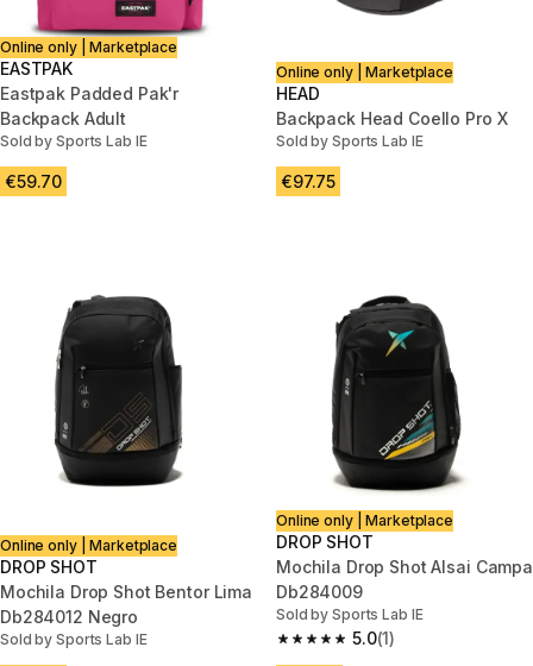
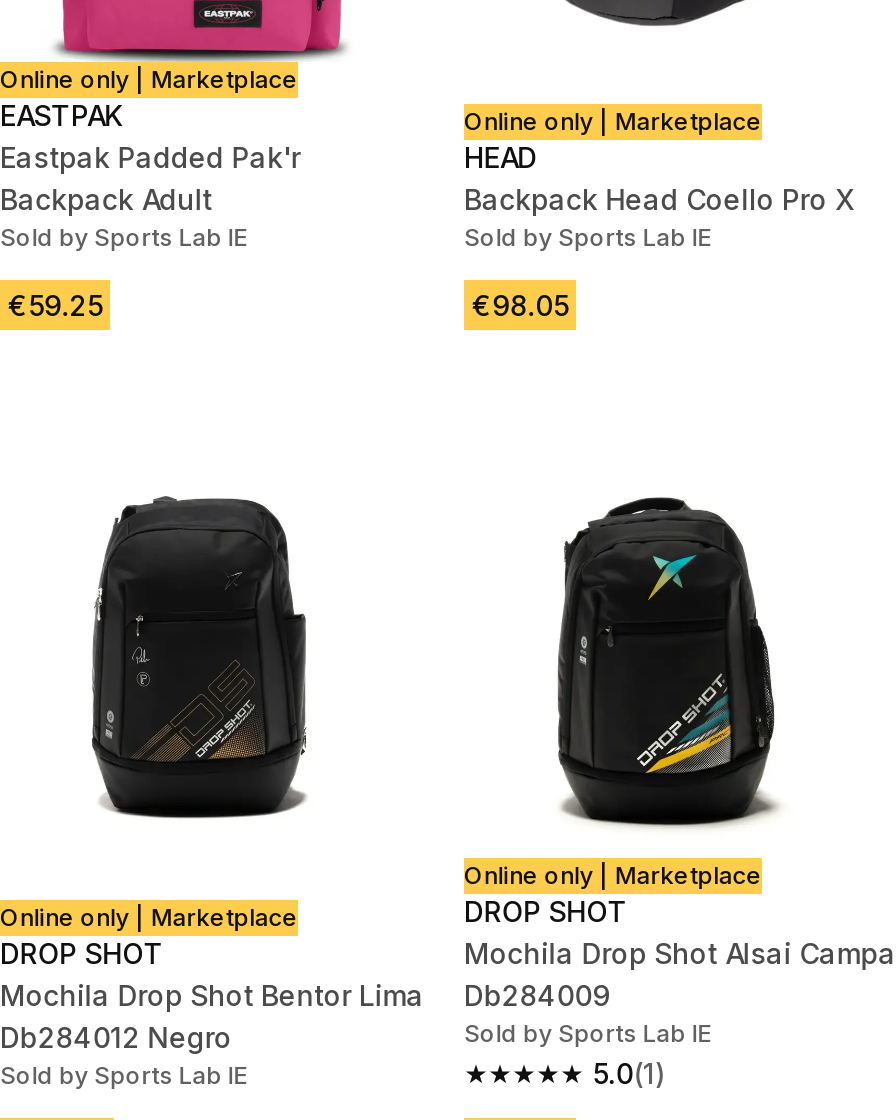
- €59.70
+ €59.25

- €97.75
+ €98.05
